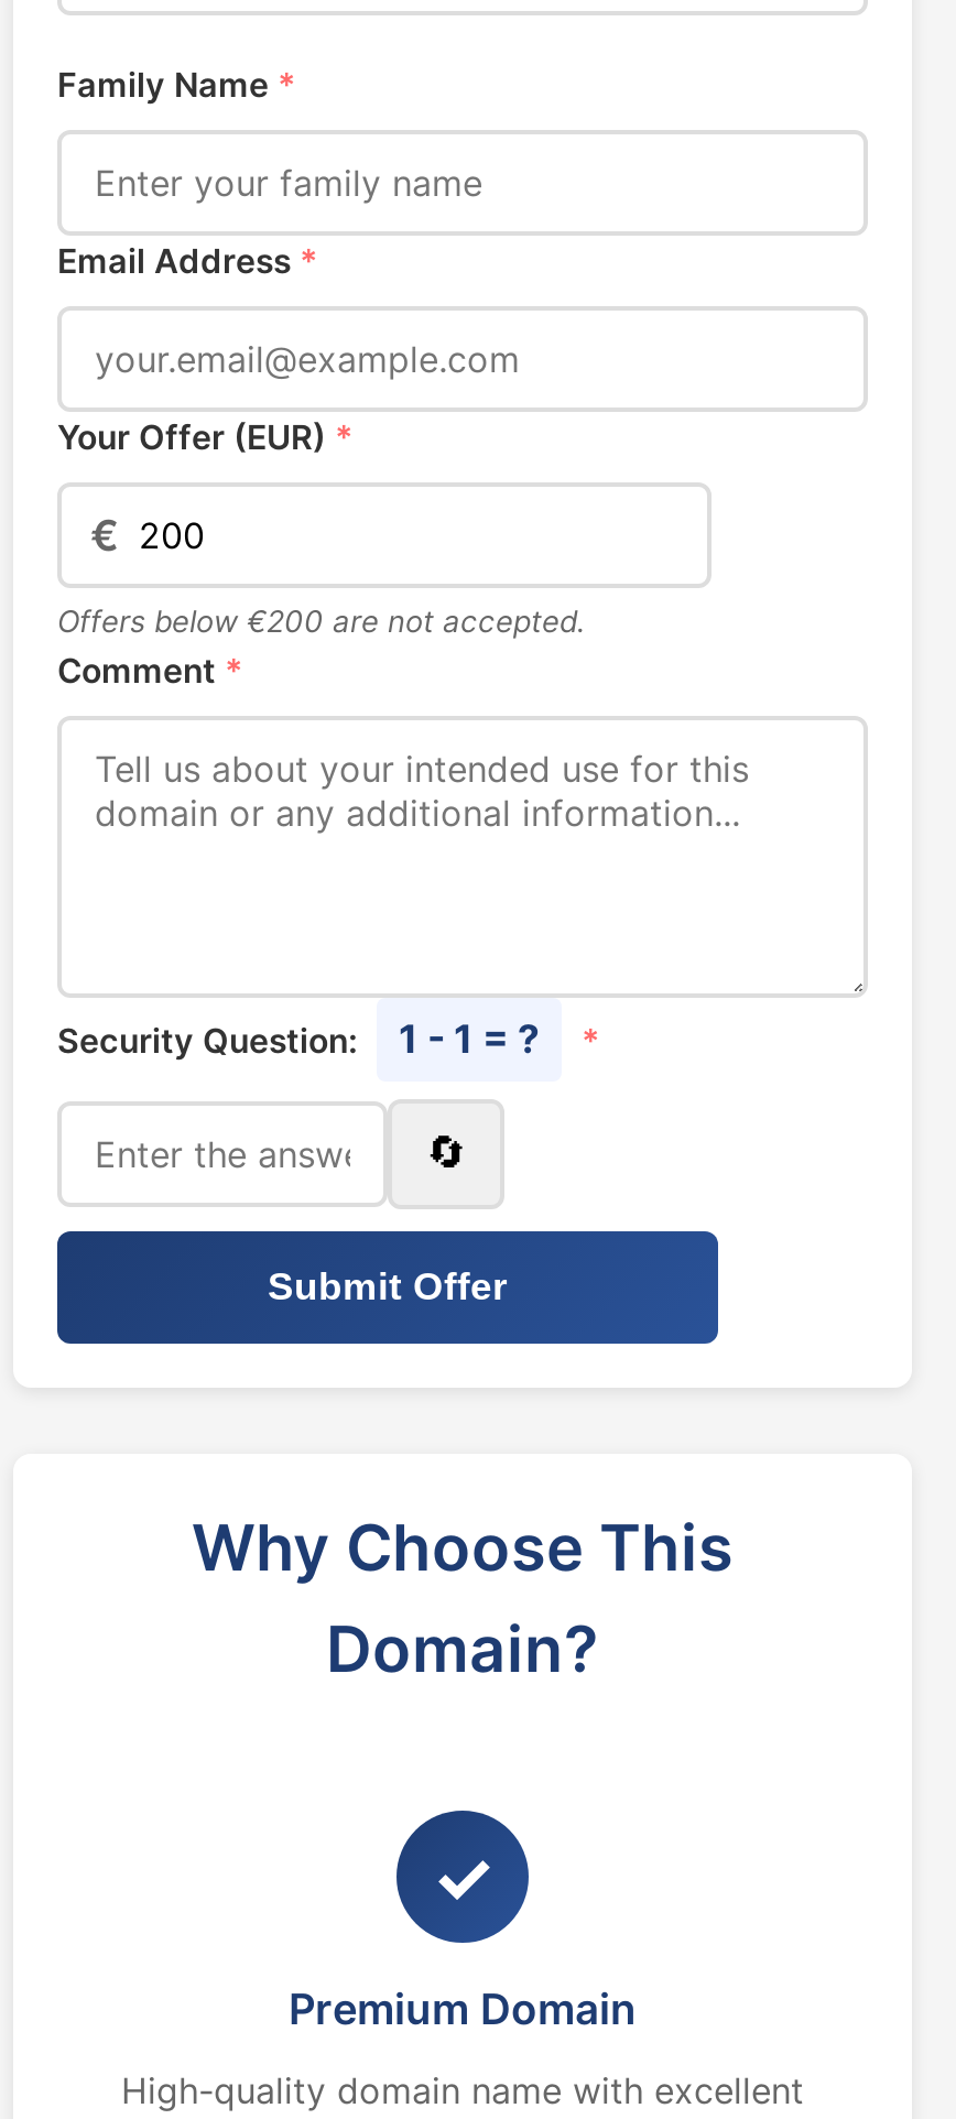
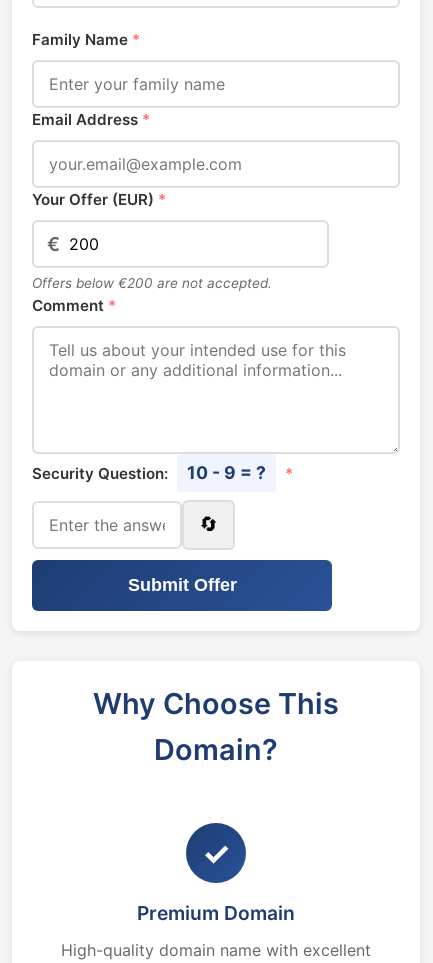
- 1 - 1 = ?
+ 10 - 9 = ?
